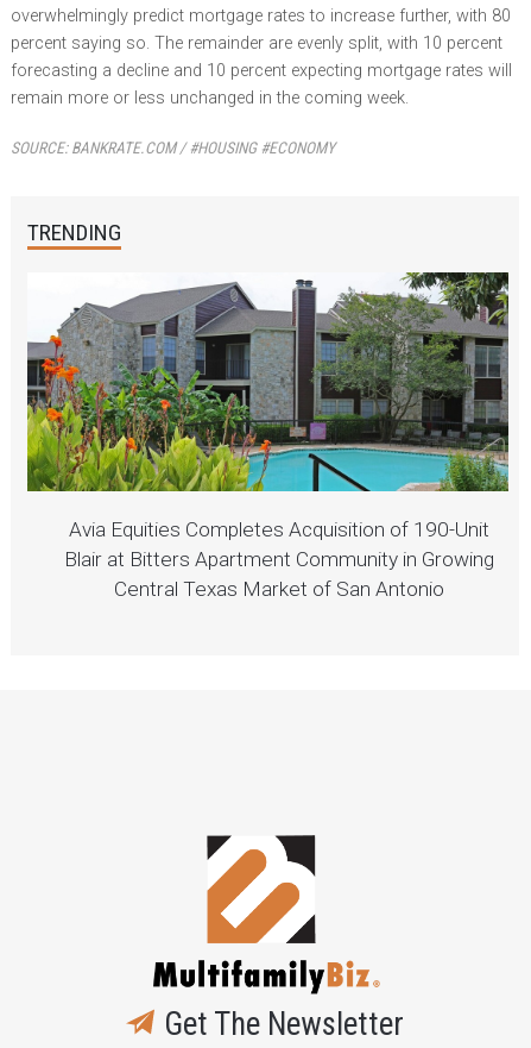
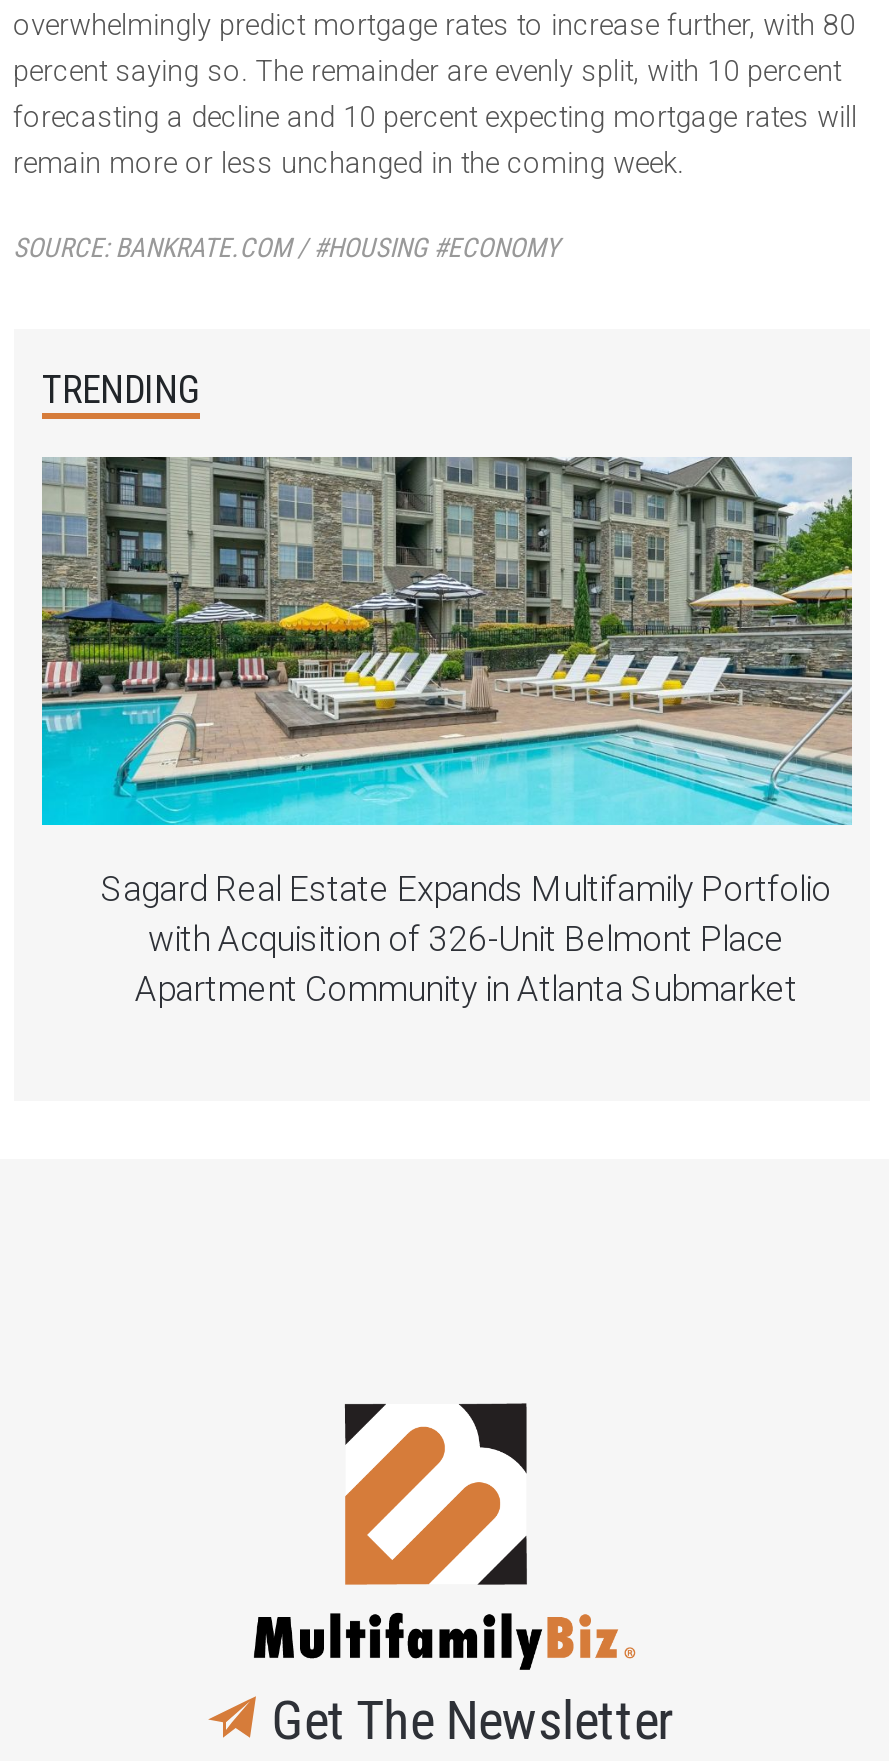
- [image]
- Avia Equities Completes Acquisition of 190-Unit
- Blair at Bitters Apartment Community in Growing
- Central Texas Market of San Antonio
+ [image]
+ Sagard Real Estate Expands Multifamily Portfolio
+ with Acquisition of 326-Unit Belmont Place
+ Apartment Community in Atlanta Submarket
